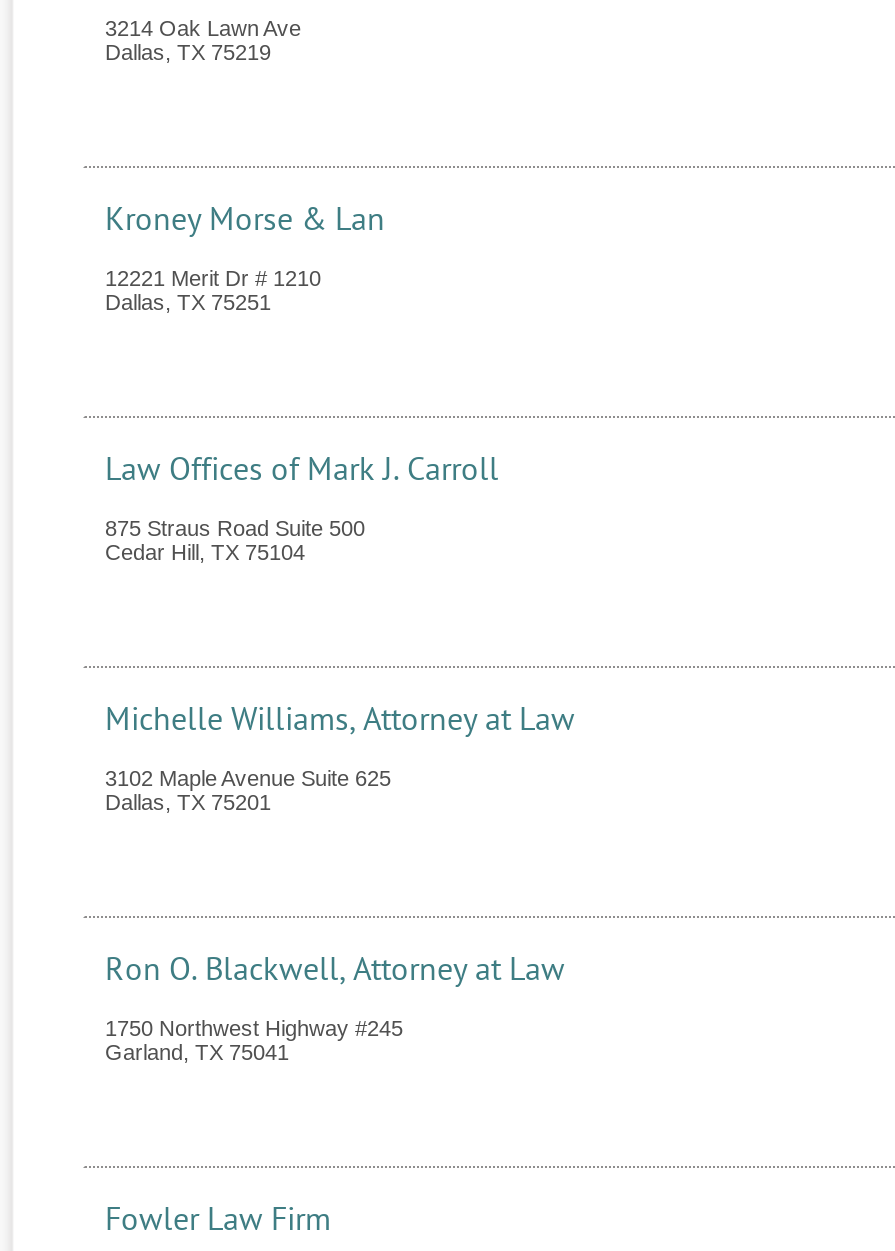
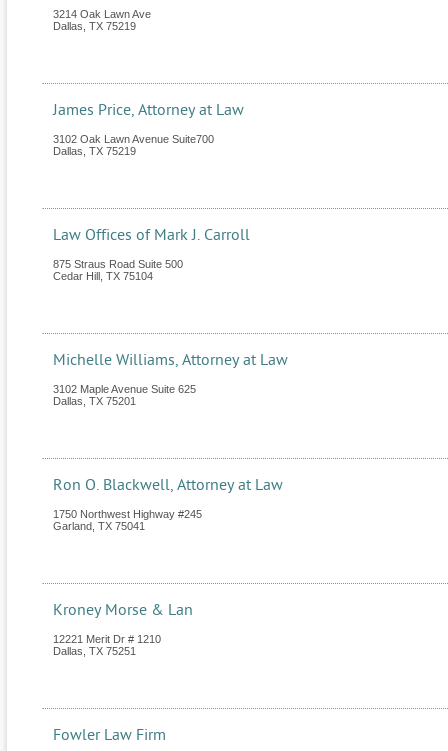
+ James Price, Attorney at Law

+ 3102 Oak Lawn Avenue Suite700
+ Dallas, TX 75219

moved down: Kroney Morse & Lan

moved down: 12221 Merit Dr # 1210 | Dallas, TX 75251
